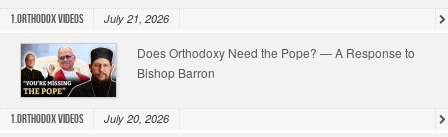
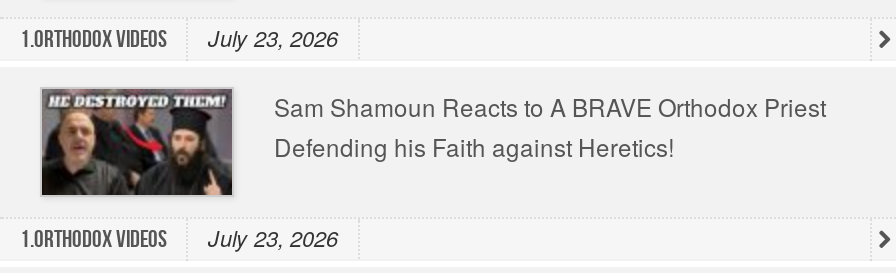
- July 21, 2026
+ July 23, 2026

- [image]
- July 20, 2026
+ [image]
+ July 23, 2026

- Does Orthodoxy Need the Pope? — A Response to
- Bishop Barron
+ Sam Shamoun Reacts to A BRAVE Orthodox Priest
+ Defending his Faith against Heretics!
